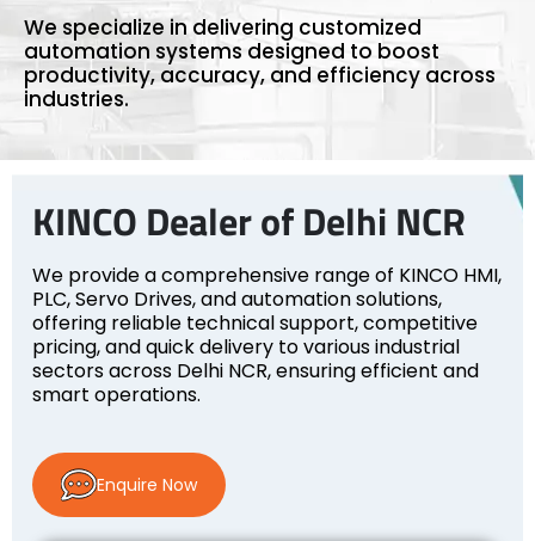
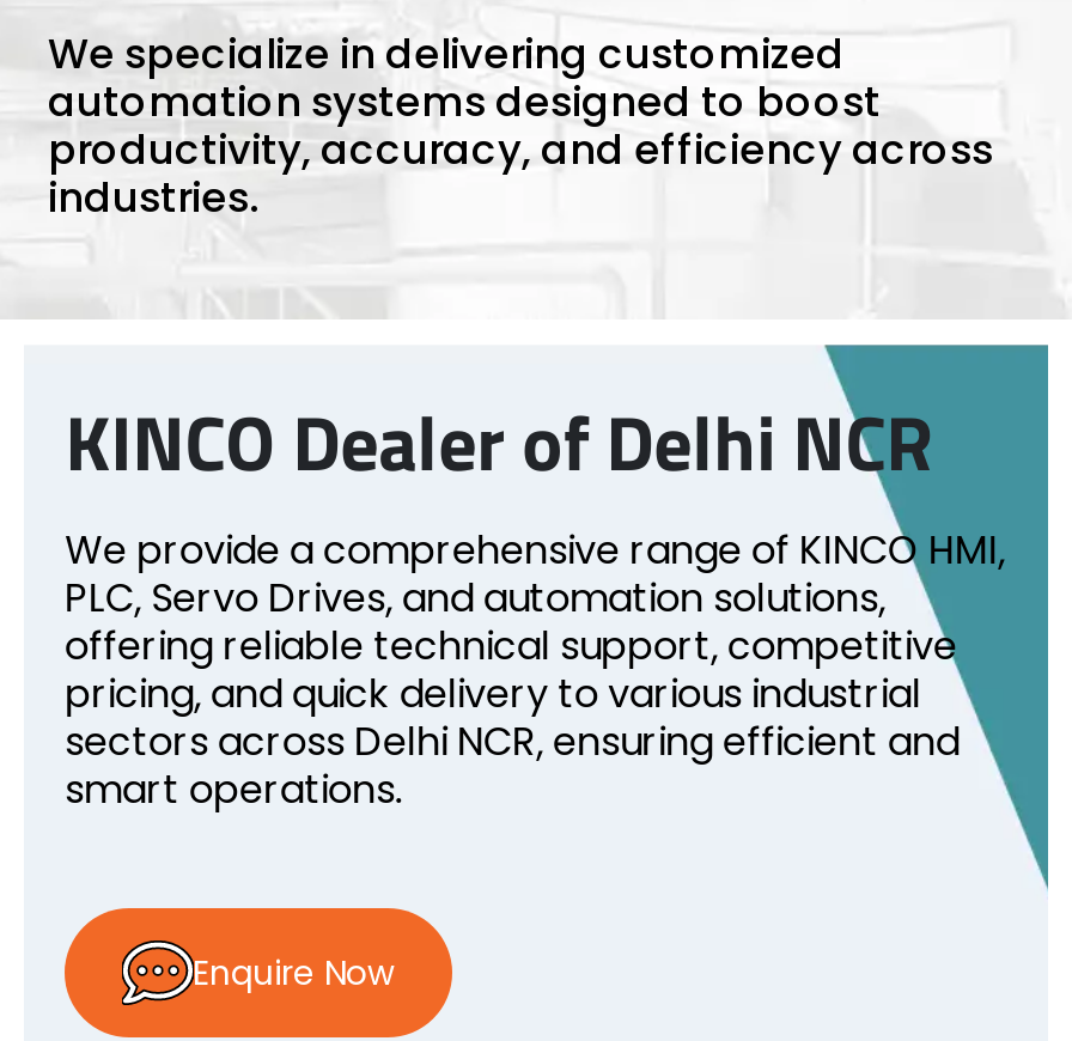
- [image]
+ [image]
